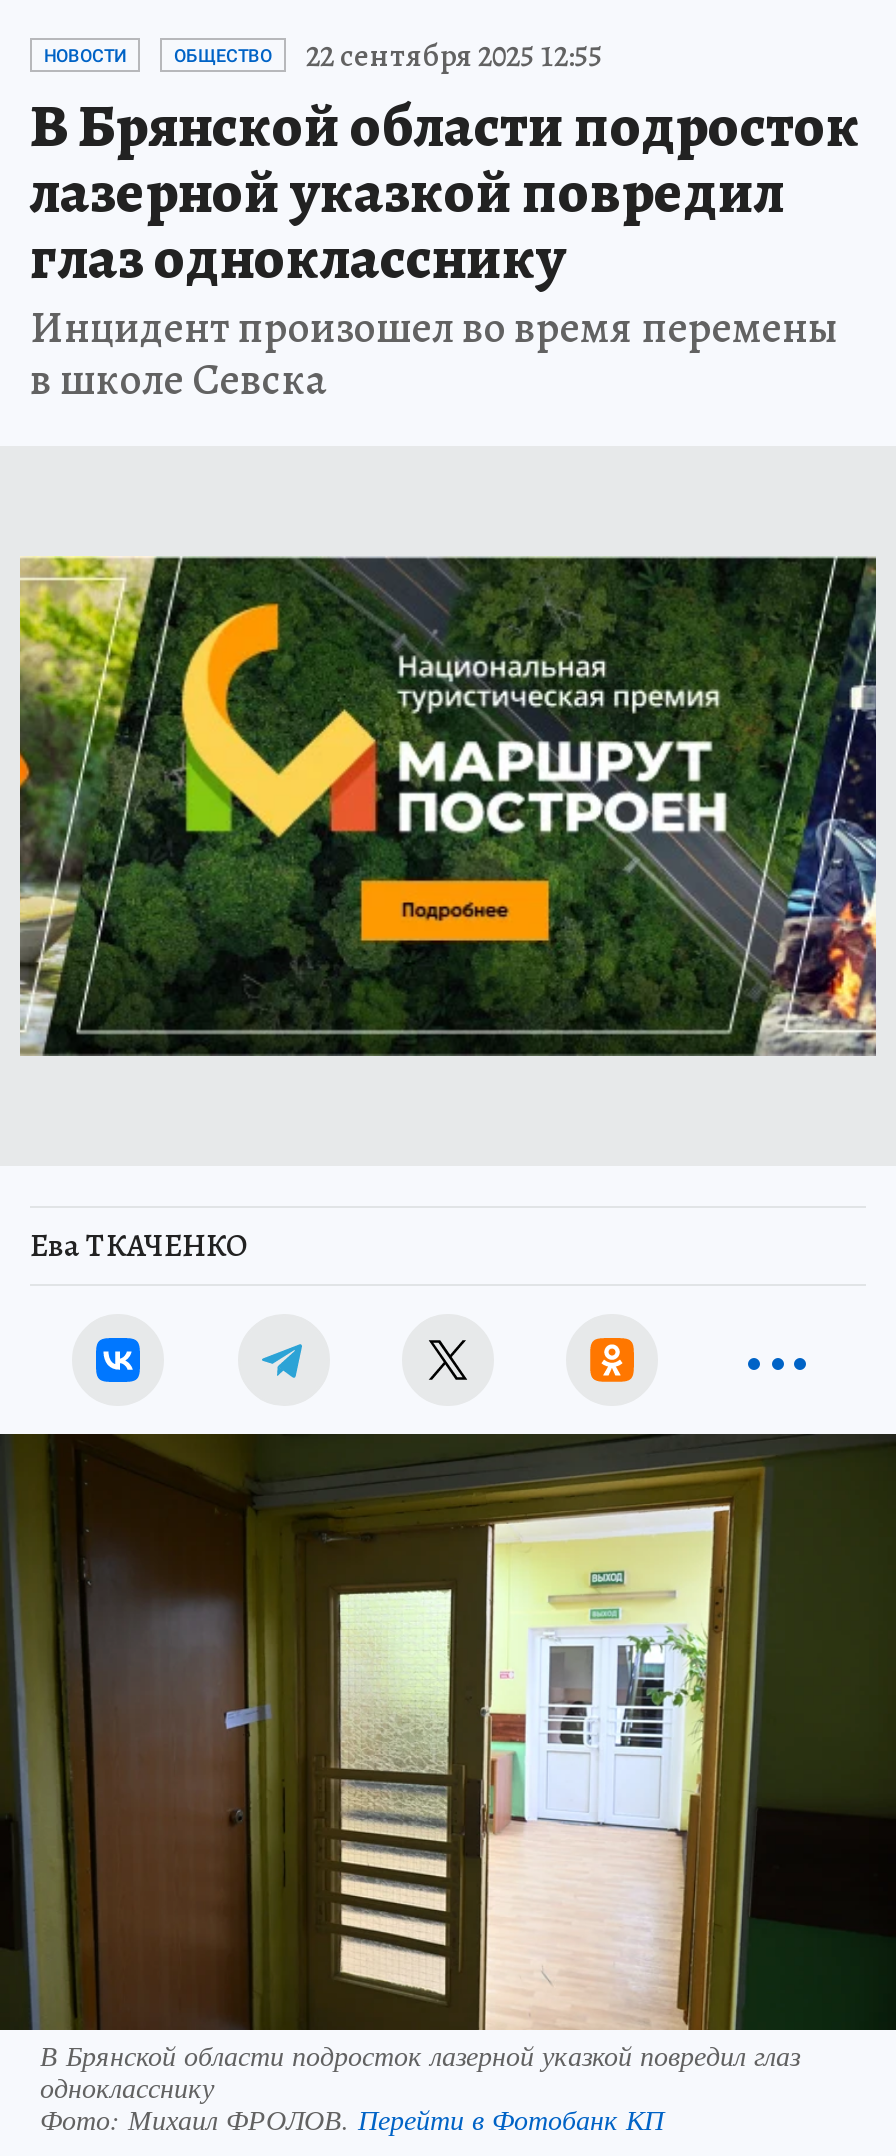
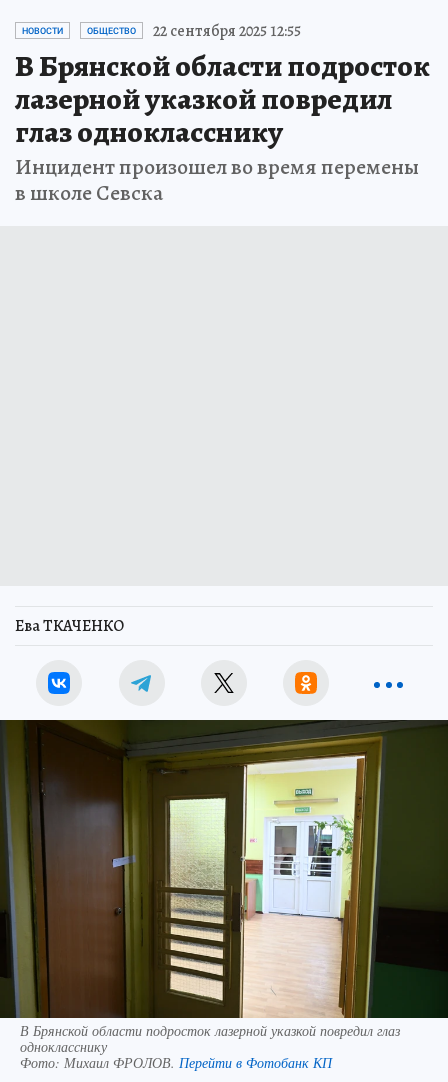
- [image]
